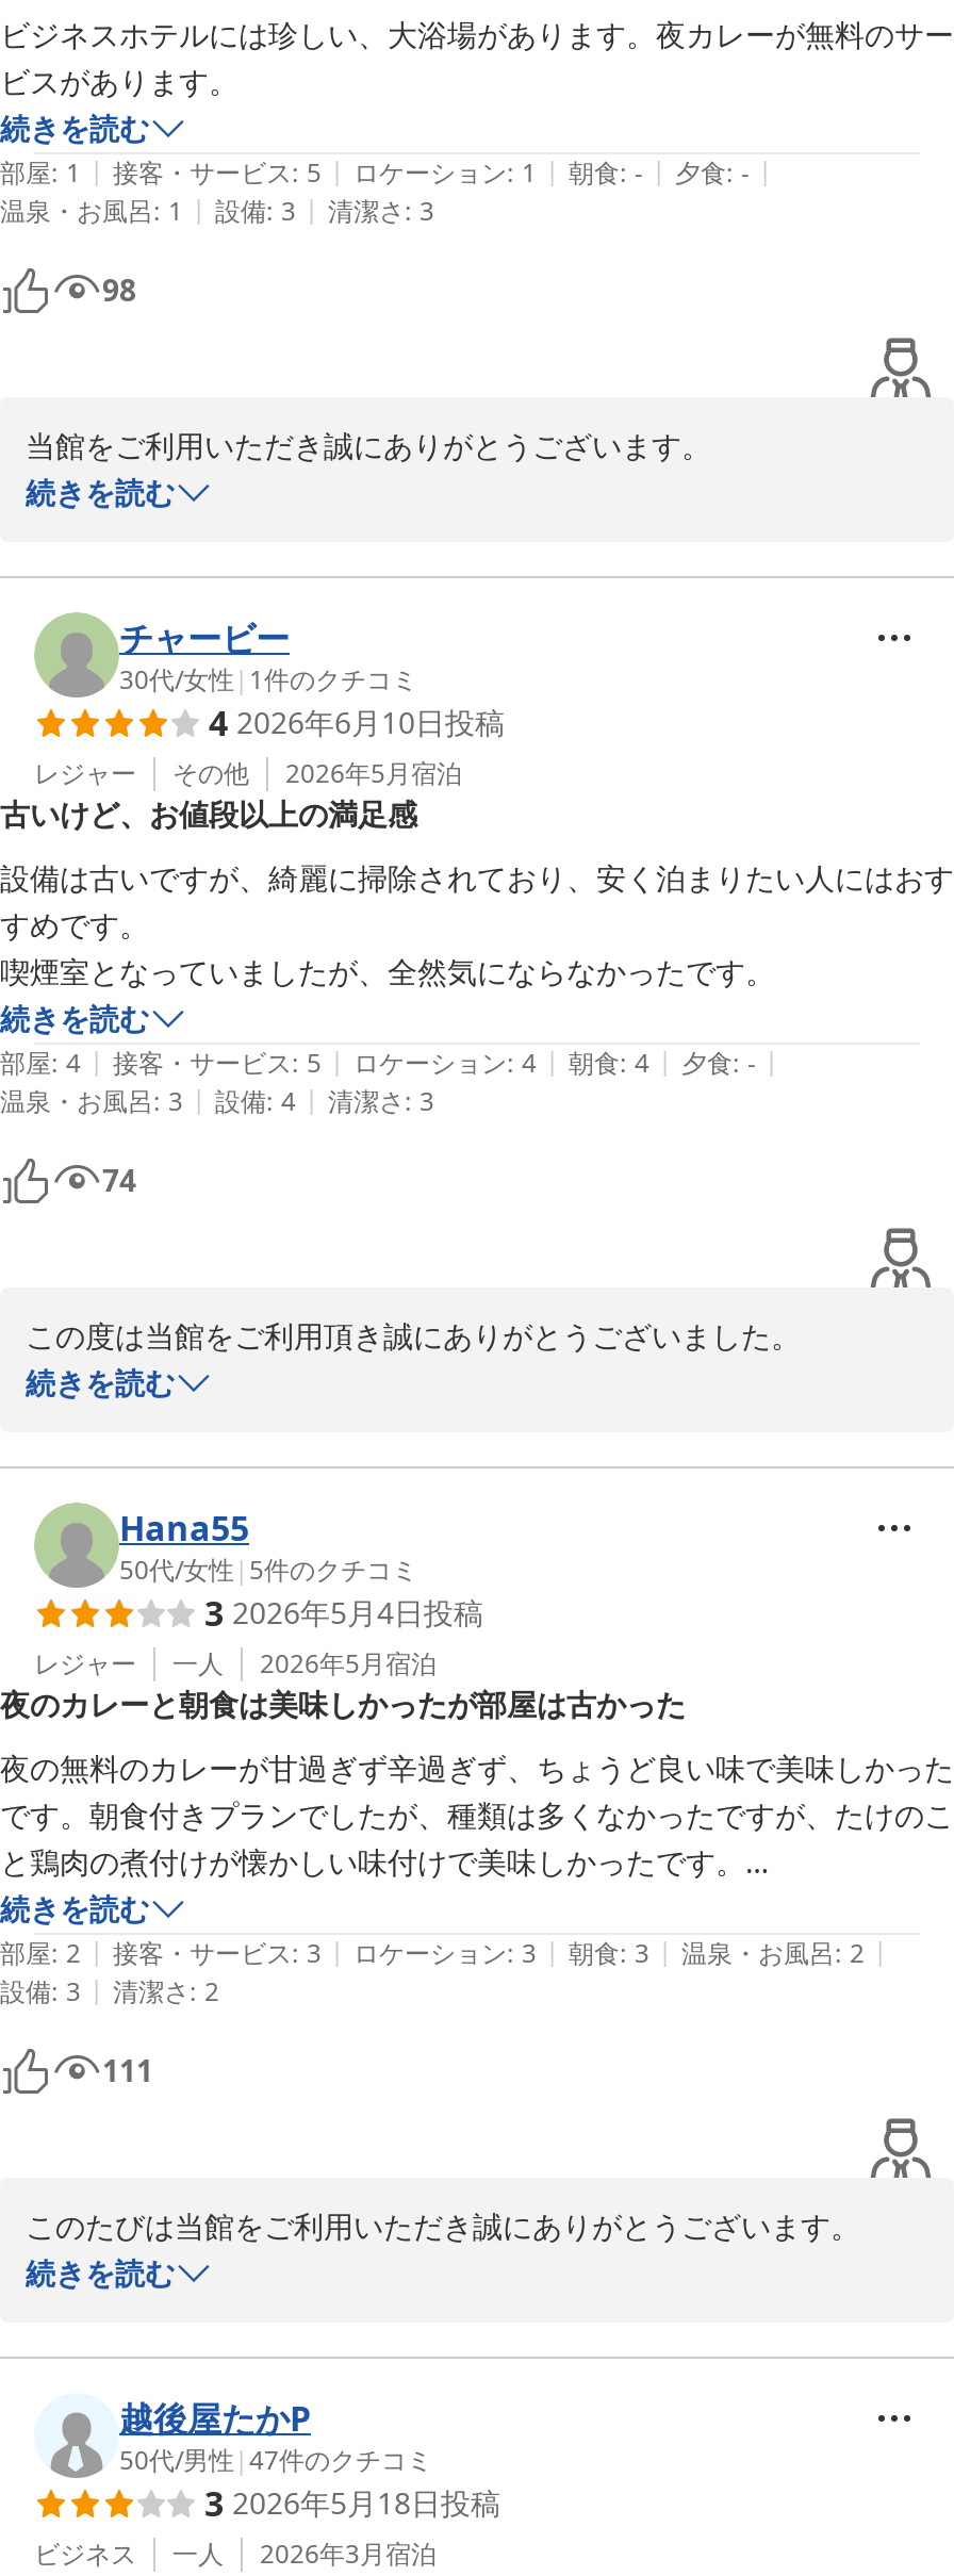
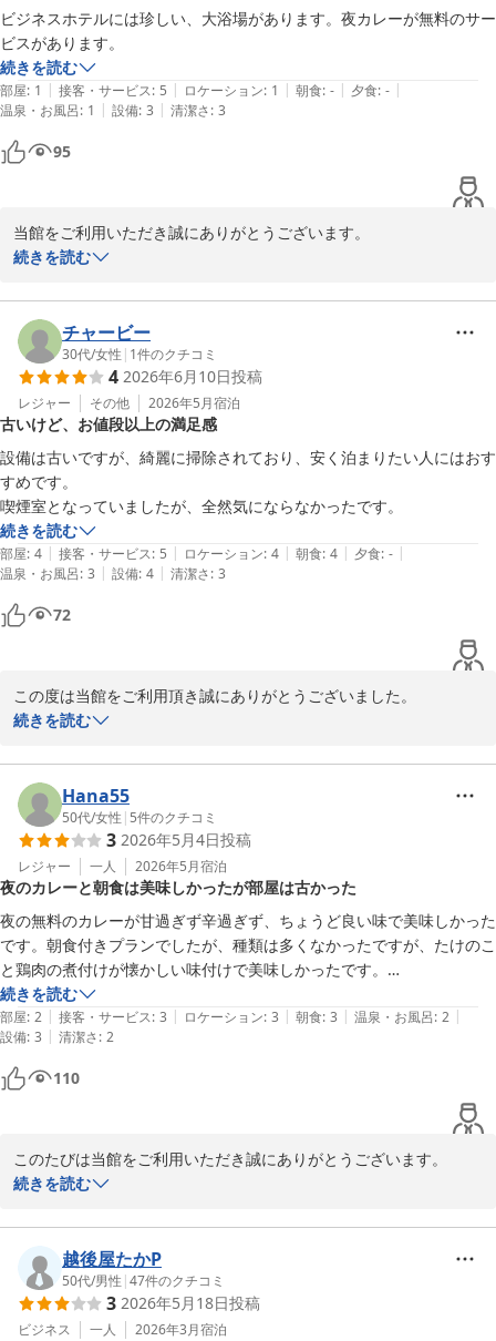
- 98
+ 95

- 74
+ 72

- 111
+ 110
